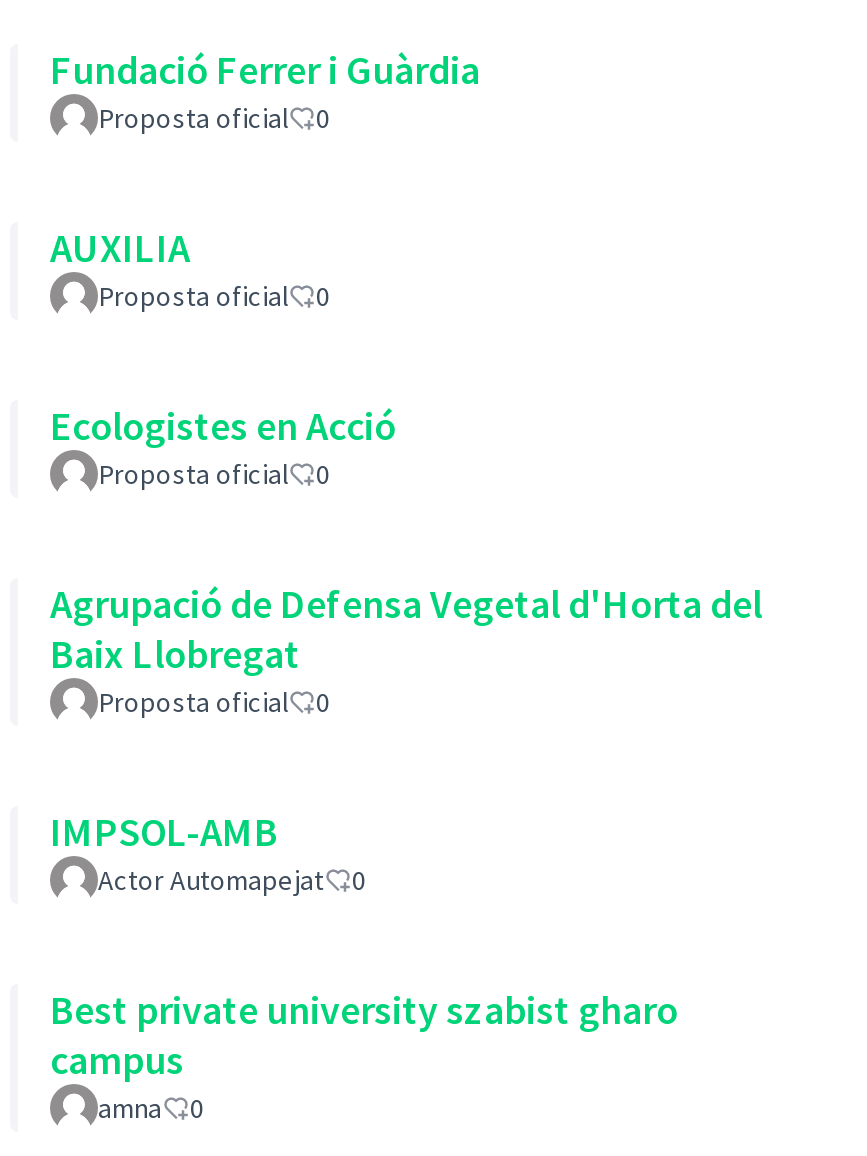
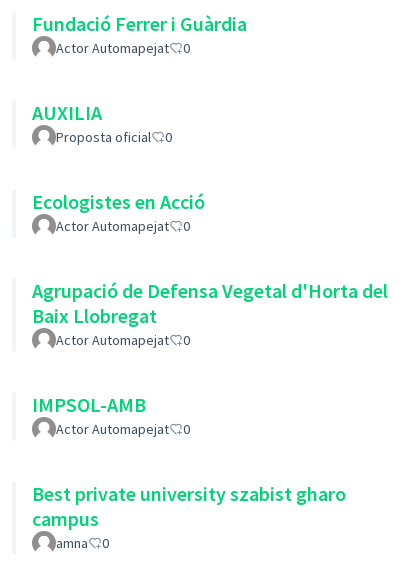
- Proposta oficial
+ Actor Automapejat

- Proposta oficial
+ Actor Automapejat

- Proposta oficial
+ Actor Automapejat
